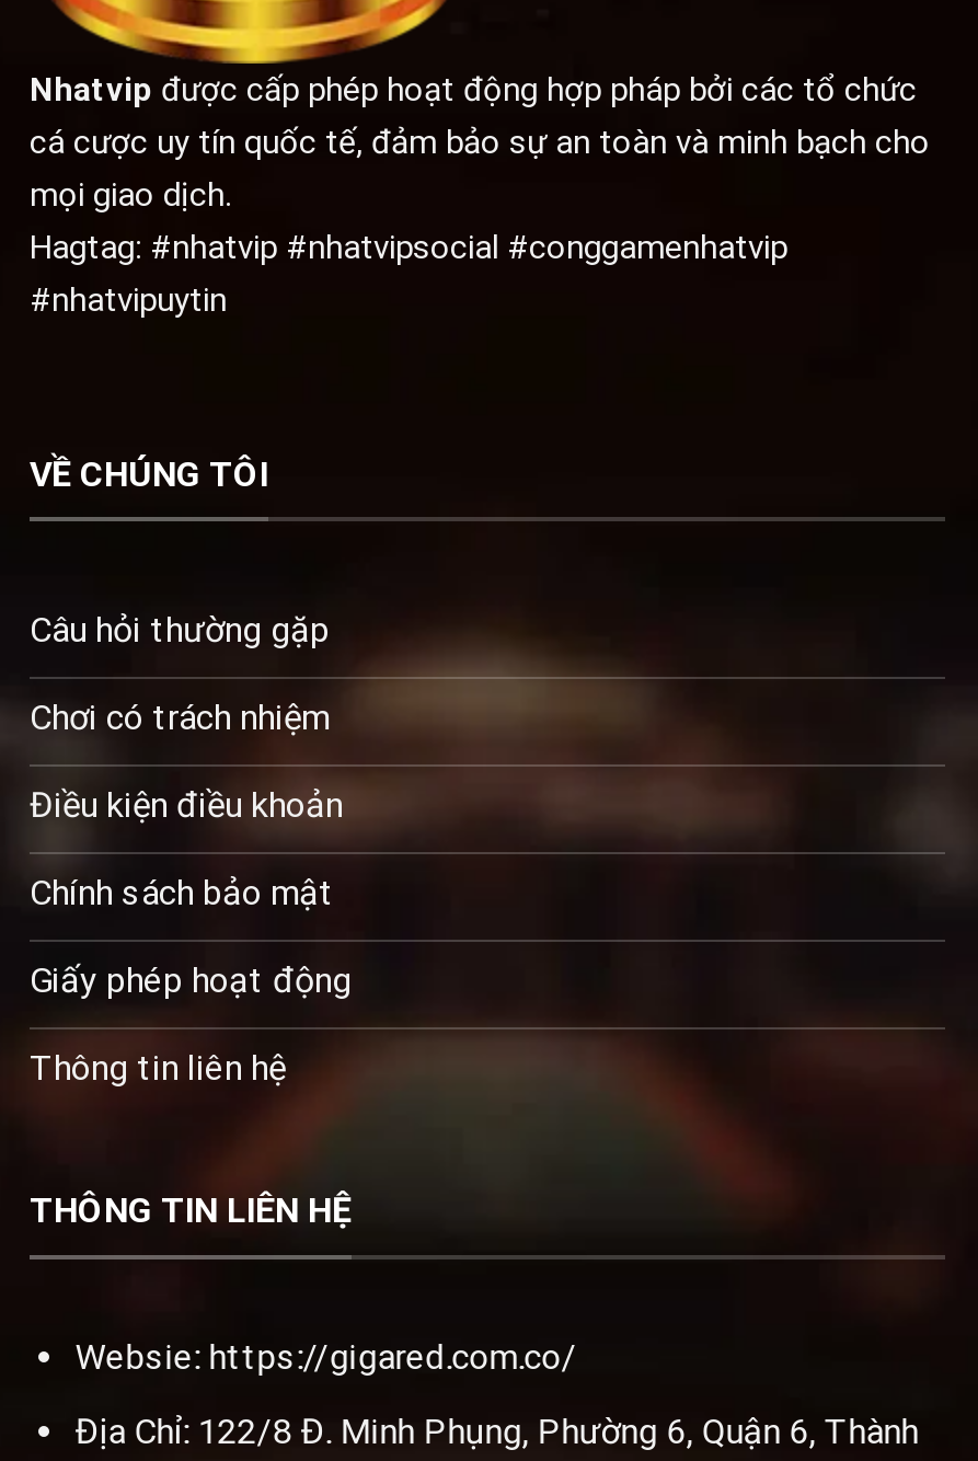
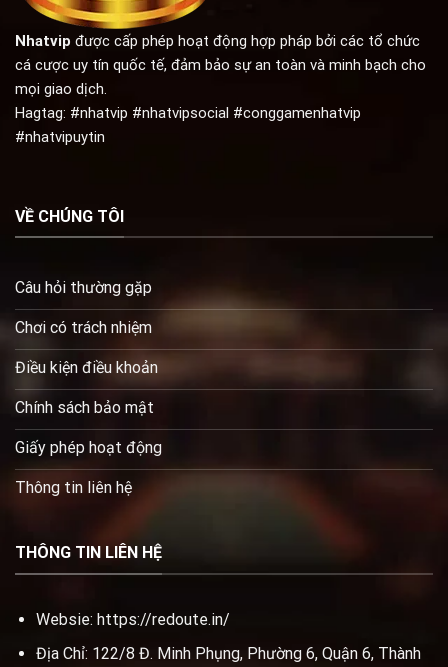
- Websie: https://gigared.com.co/
+ Websie: https://redoute.in/
